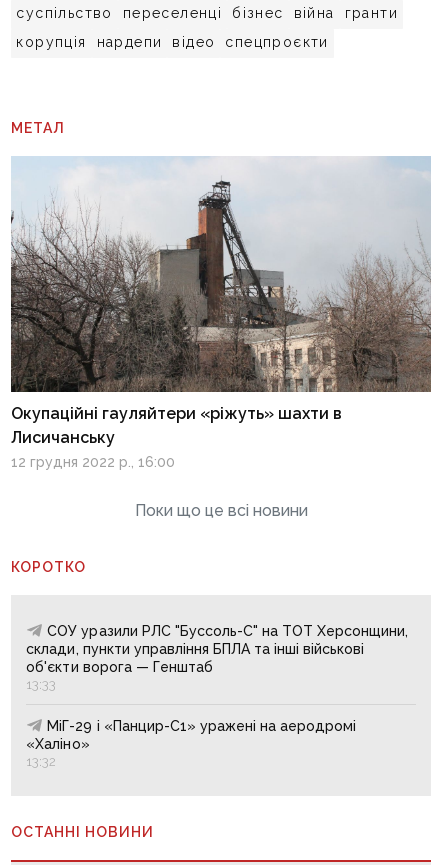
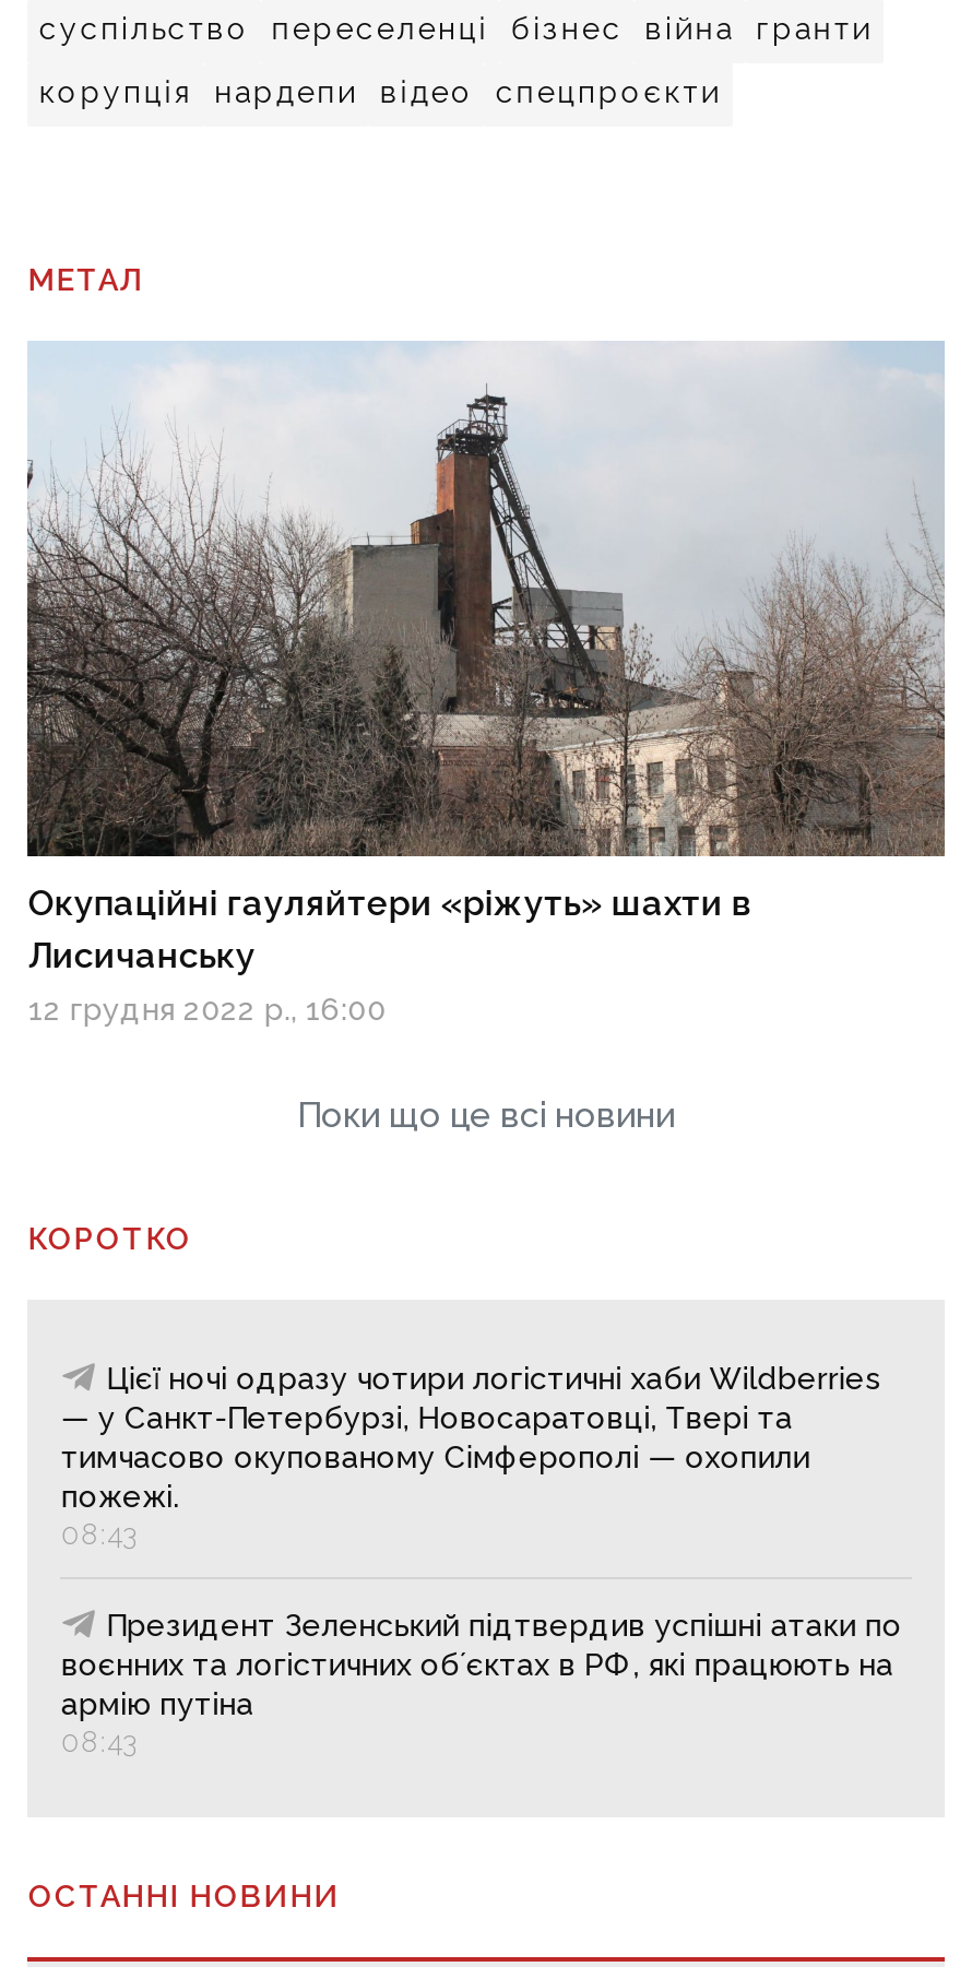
- СОУ уразили РЛС "Буссоль-С" на ТОТ Херсонщини,
- склади, пункти управління БПЛА та інші військові
- об'єкти ворога — Генштаб
- 13:33
+ Цієї ночі одразу чотири логістичні хаби Wildberries
+ — у Санкт-Петербурзі, Новосаратовці, Твері та
+ тимчасово окупованому Сімферополі — охопили
+ пожежі.
+ 08:43

- МіГ-29 і «Панцир-С1» уражені на аеродромі
- «Халіно»
- 13:32
+ Президент Зеленський підтвердив успішні атаки по
+ воєнних та логістичних обʼєктах в РФ, які працюють на
+ армію путіна
+ 08:43
